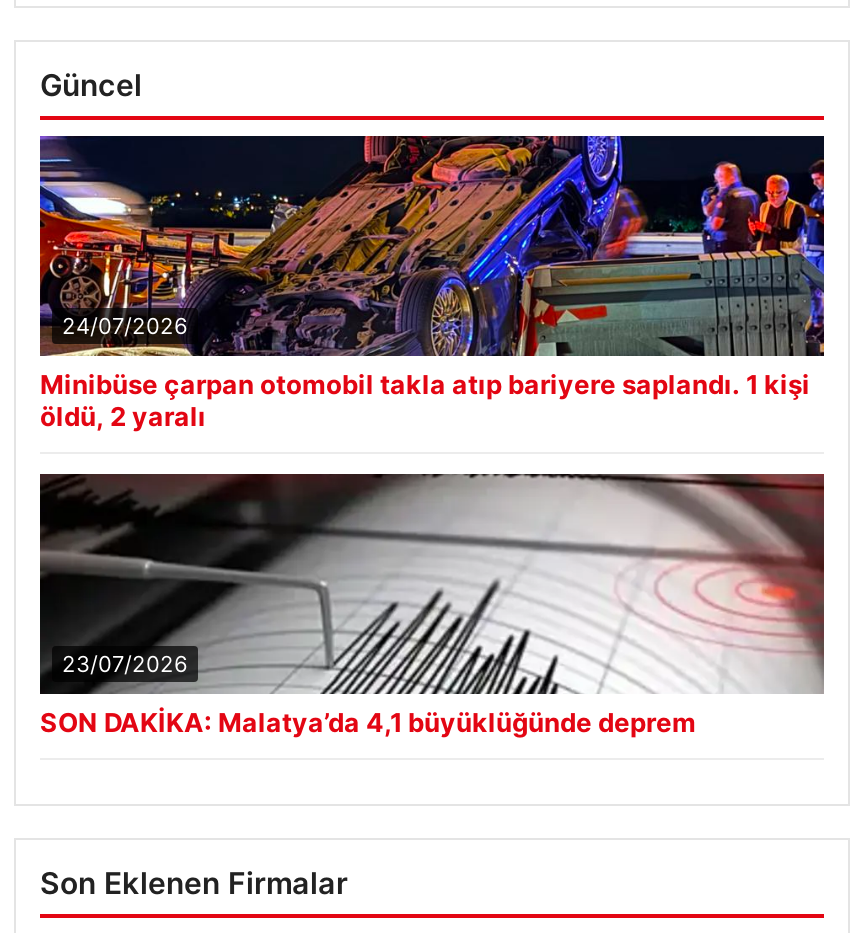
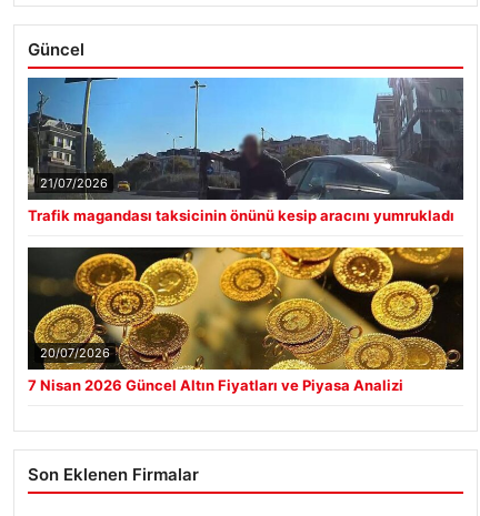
- [image]
- 24/07/2026
+ [image]
+ 21/07/2026

- Minibüse çarpan otomobil takla atıp bariyere saplandı. 1 kişi
- öldü, 2 yaralı
+ Trafik magandası taksicinin önünü kesip aracını yumrukladı

- [image]
- 23/07/2026
+ [image]
+ 20/07/2026

- SON DAKİKA: Malatya’da 4,1 büyüklüğünde deprem
+ 7 Nisan 2026 Güncel Altın Fiyatları ve Piyasa Analizi
